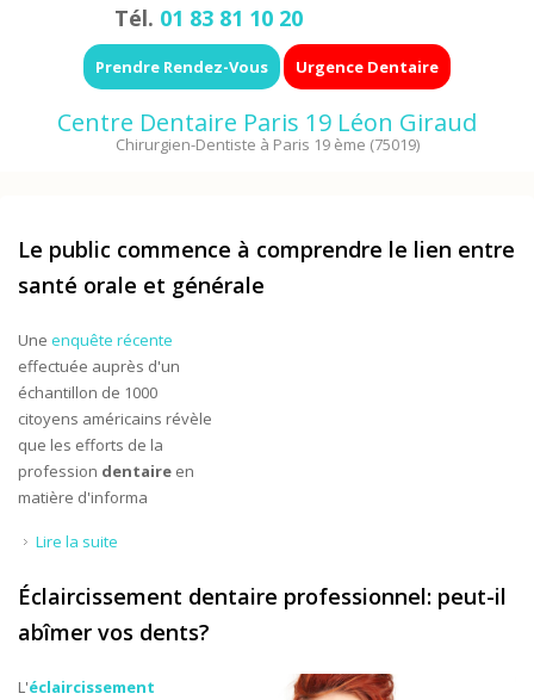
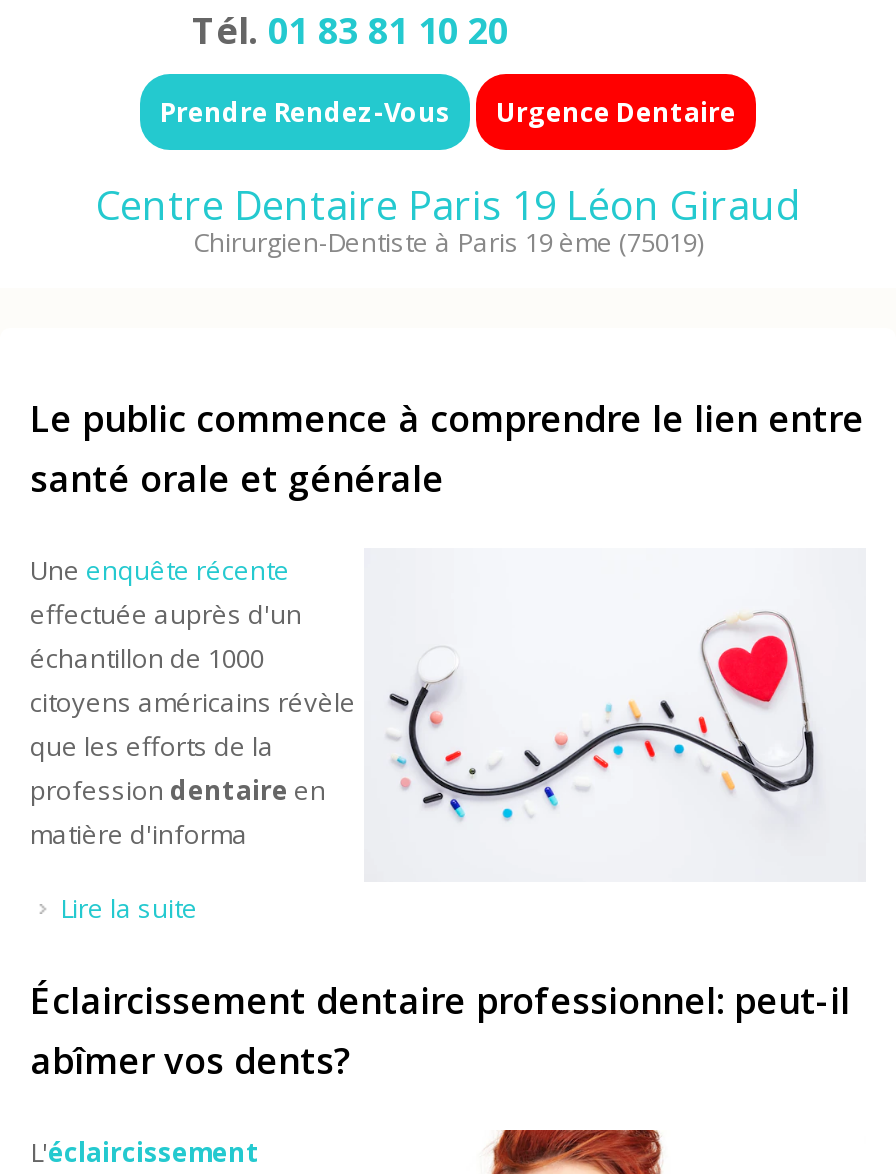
+ [image]
